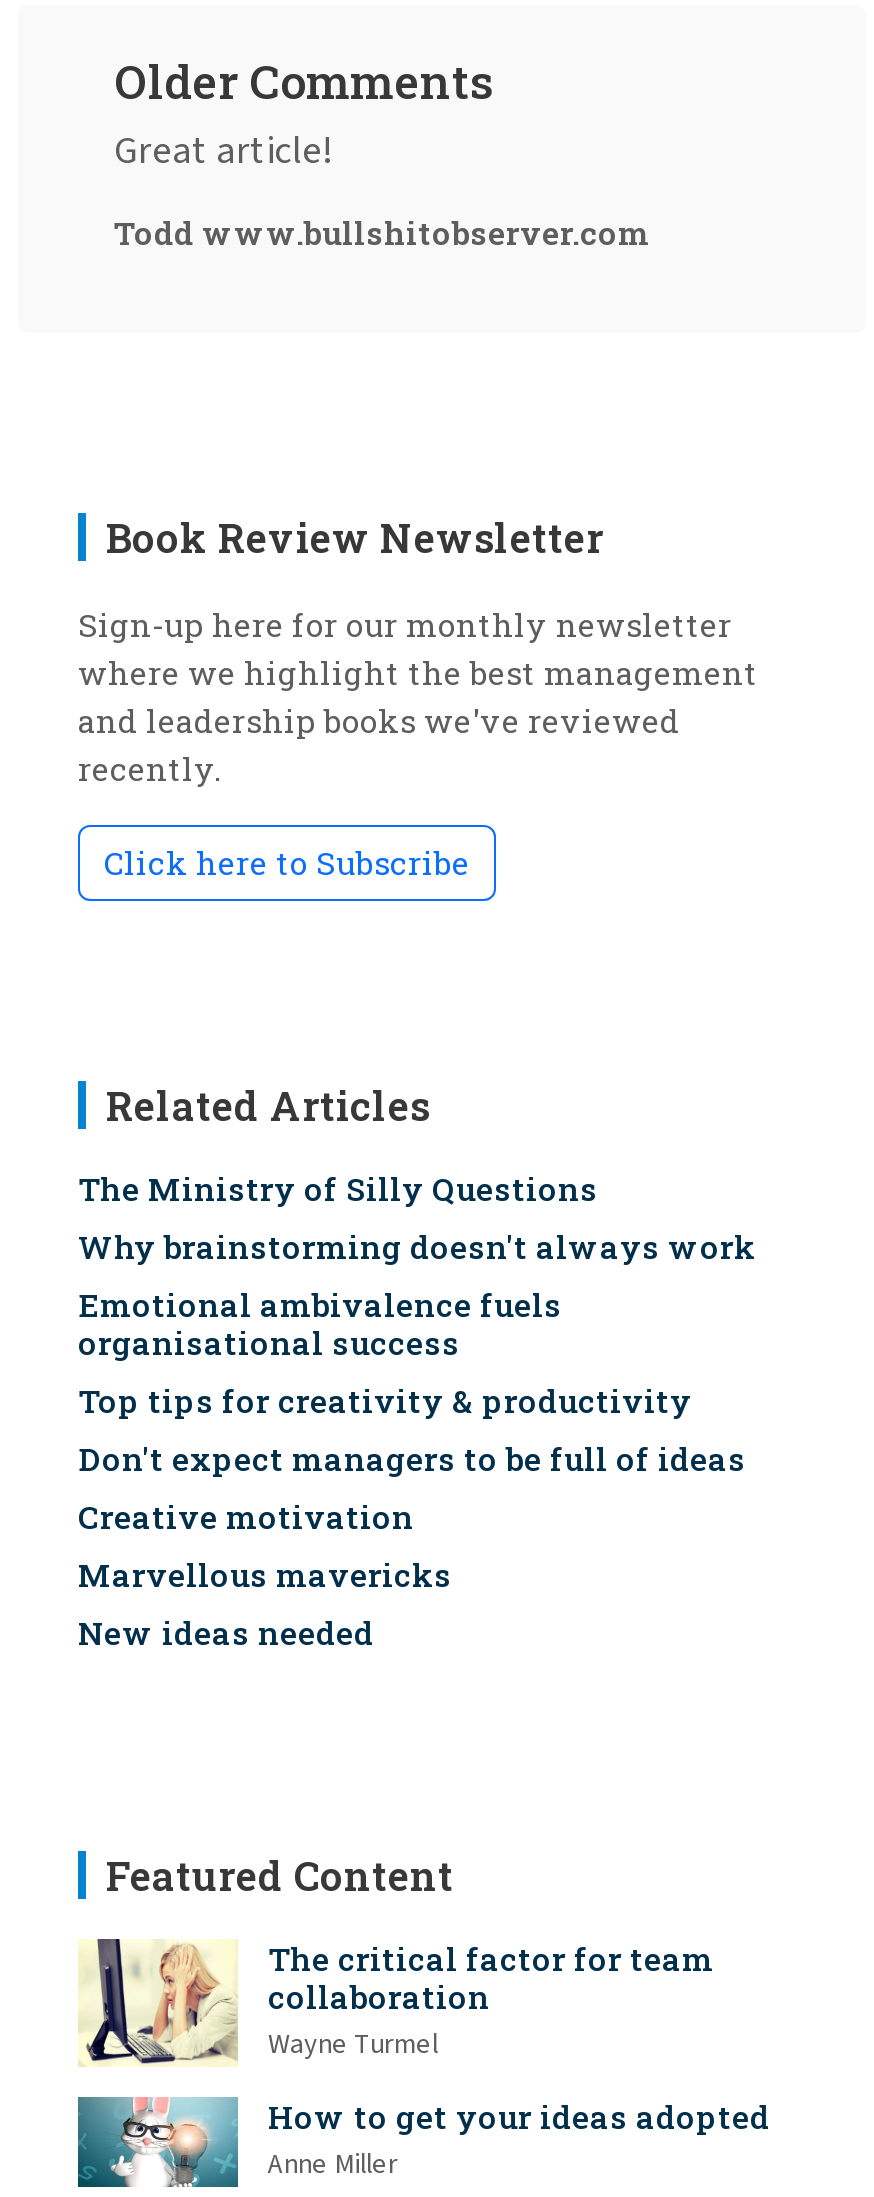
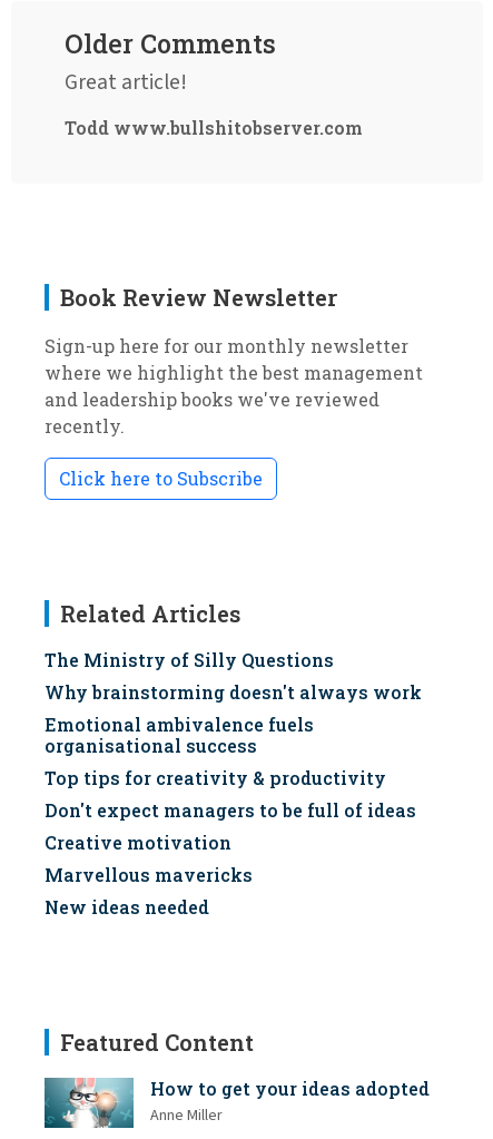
- [image]
- The critical factor for team
- collaboration
- Wayne Turmel
